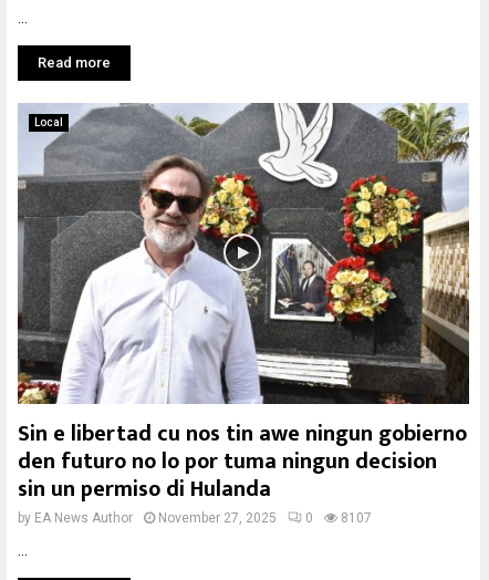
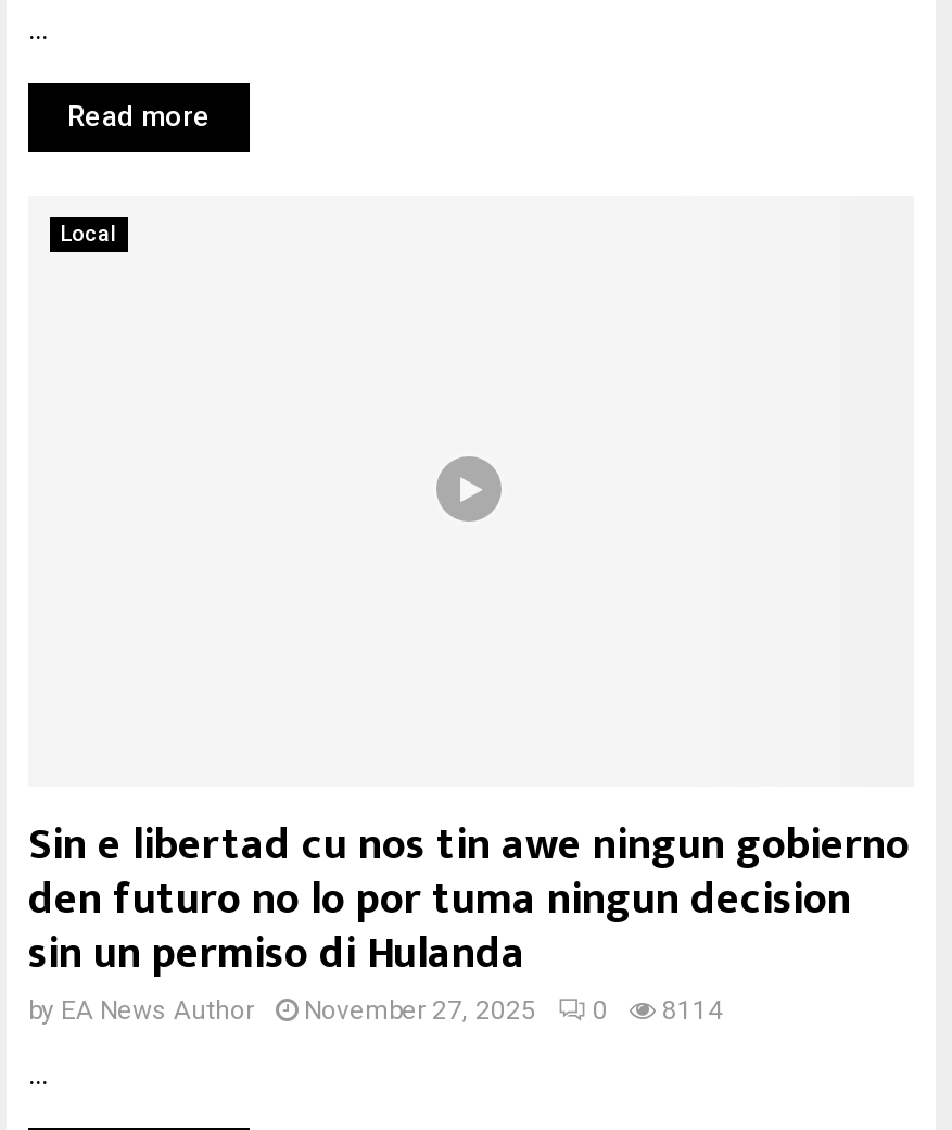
- [image]

- by EA News Author November 27, 2025 0 8107
+ by EA News Author November 27, 2025 0 8114
